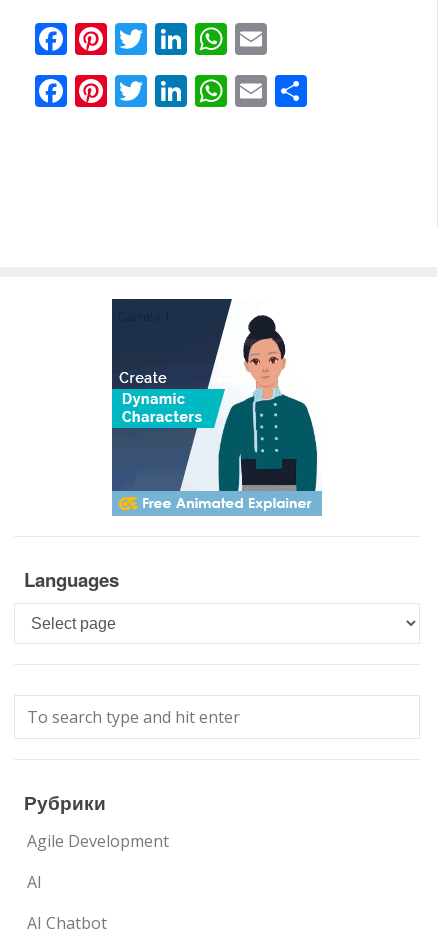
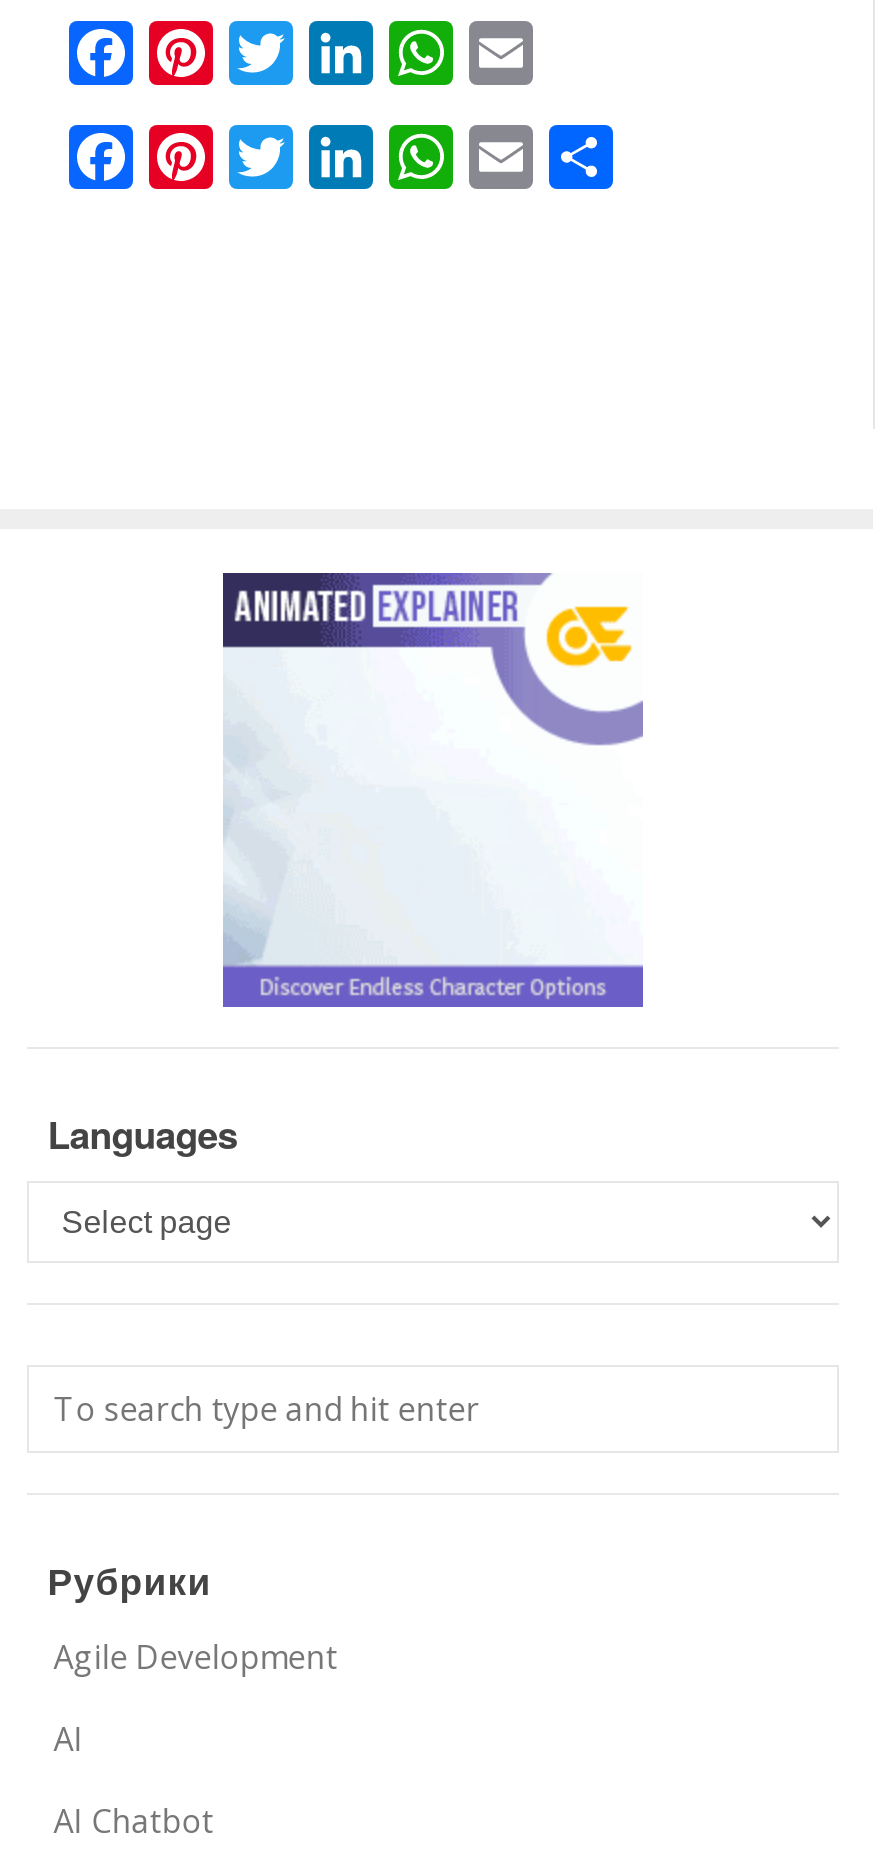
- [image]
+ [image]
